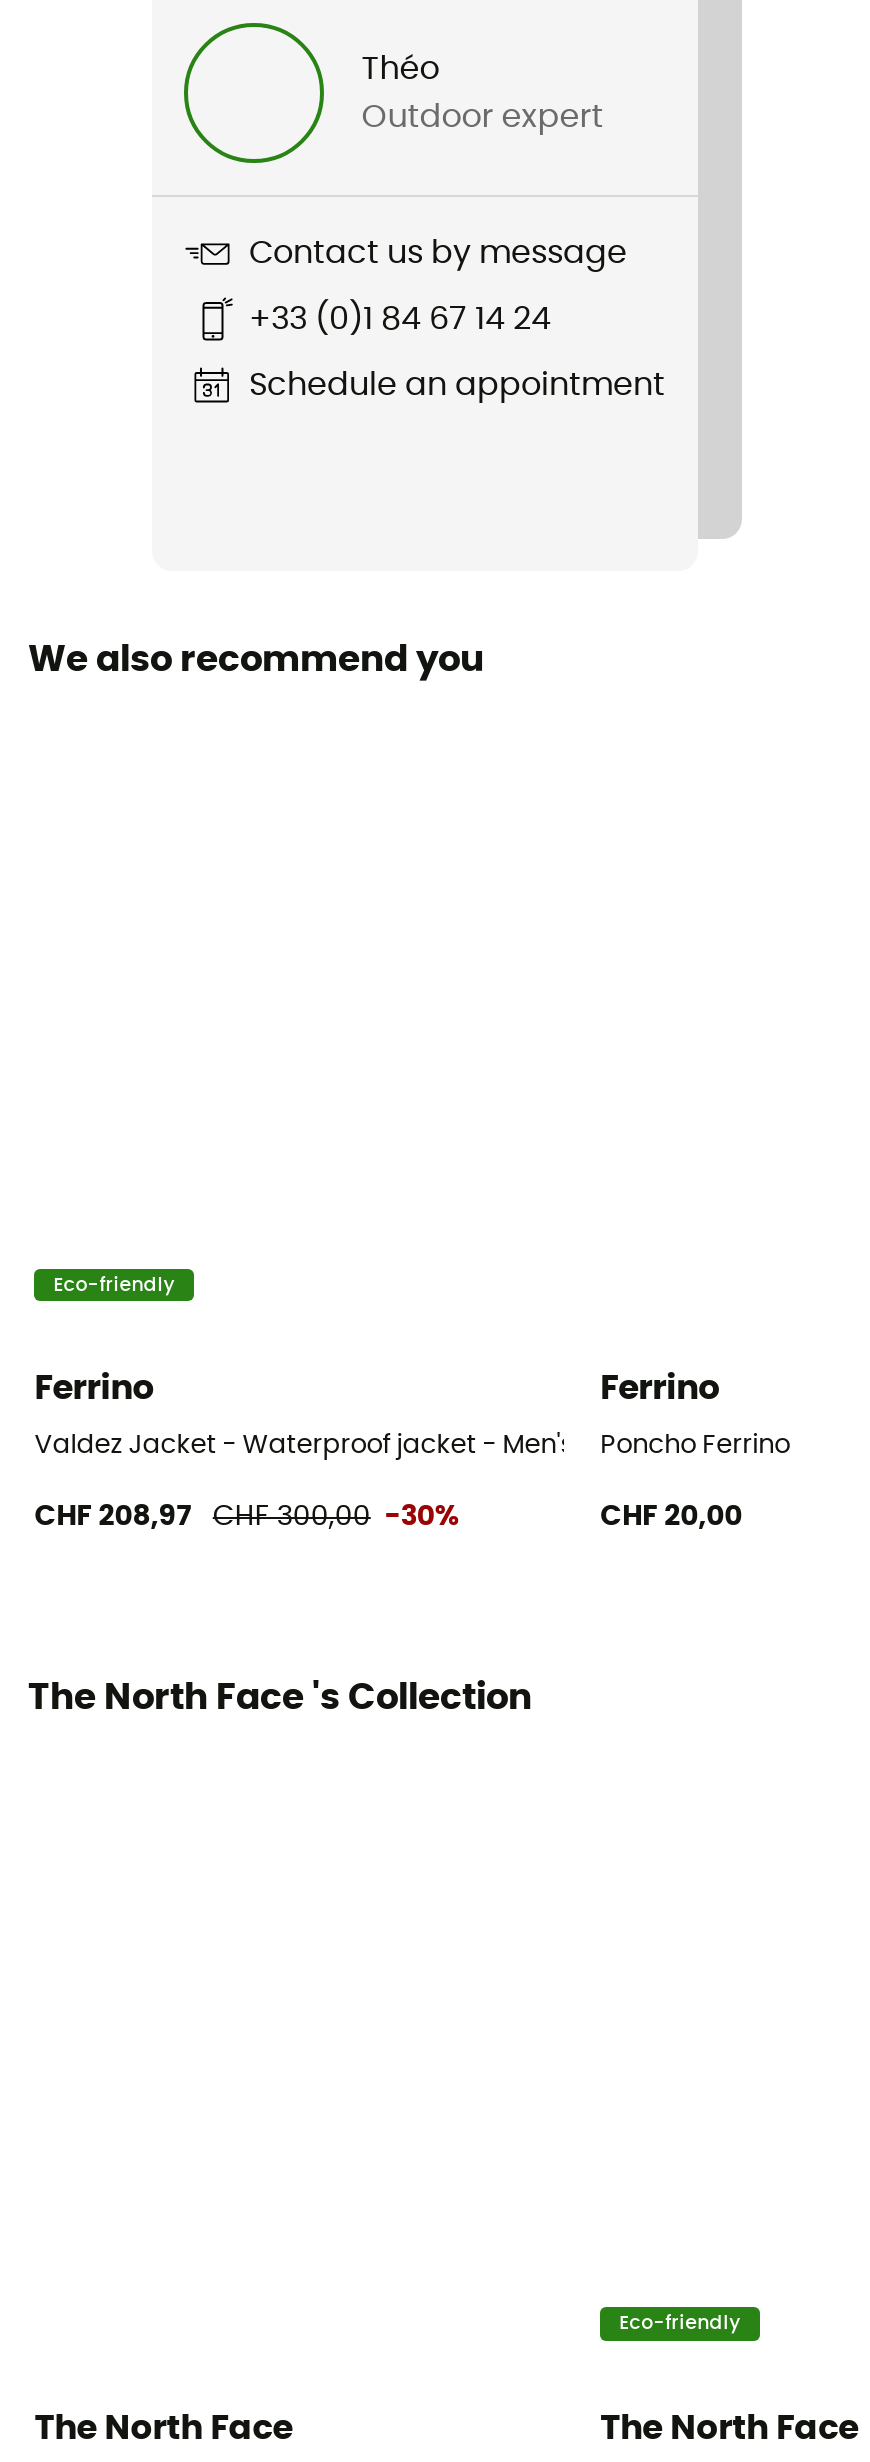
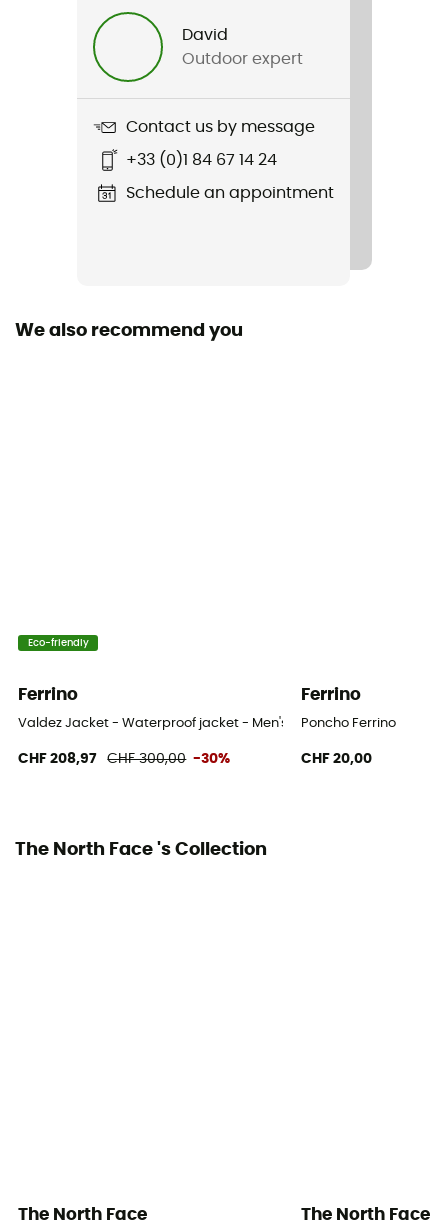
- Théo
+ David

- Eco-friendly
